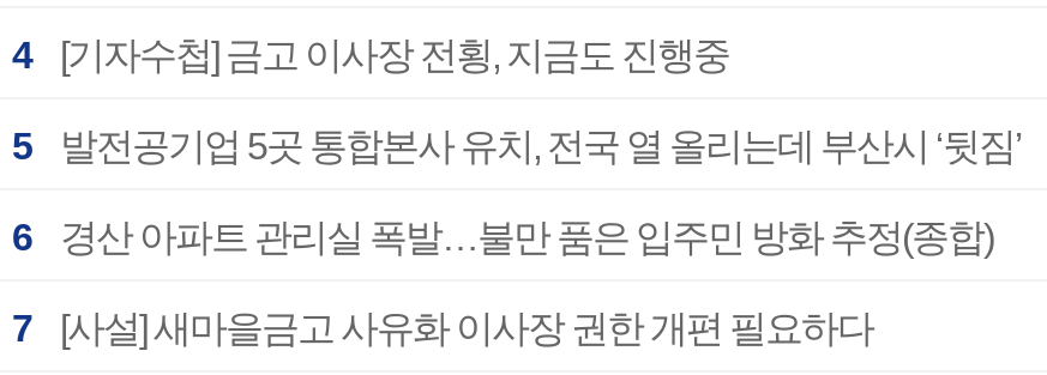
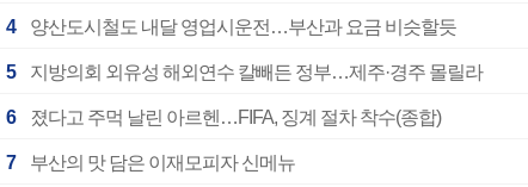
- [기자수첩] 금고 이사장 전횡, 지금도 진행중
+ 양산도시철도 내달 영업시운전…부산과 요금 비슷할듯

- 발전공기업 5곳 통합본사 유치, 전국 열 올리는데 부산시 ‘뒷짐’
+ 지방의회 외유성 해외연수 칼빼든 정부…제주·경주 몰릴라

- 경산 아파트 관리실 폭발…불만 품은 입주민 방화 추정(종합)
+ 졌다고 주먹 날린 아르헨…FIFA, 징계 절차 착수(종합)

- [사설] 새마을금고 사유화 이사장 권한 개편 필요하다
+ 부산의 맛 담은 이재모피자 신메뉴
